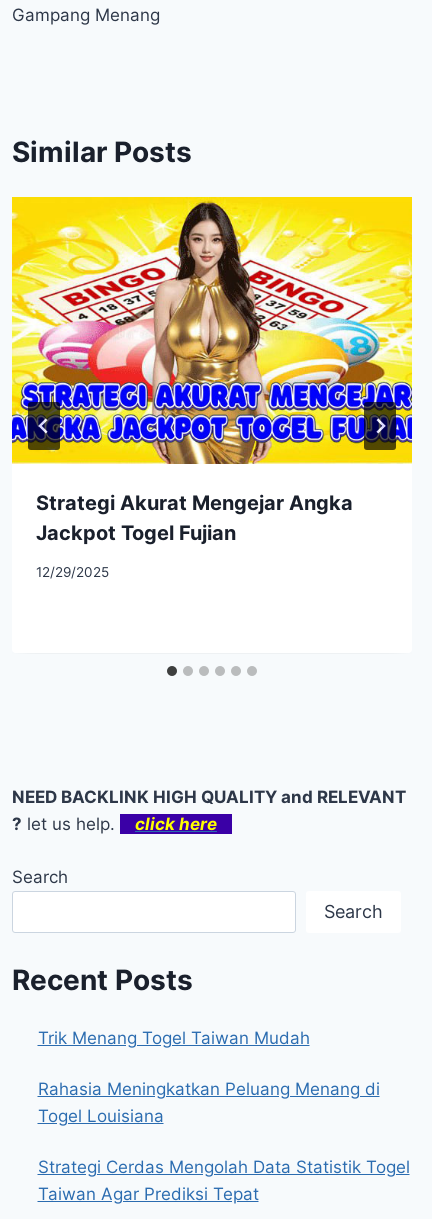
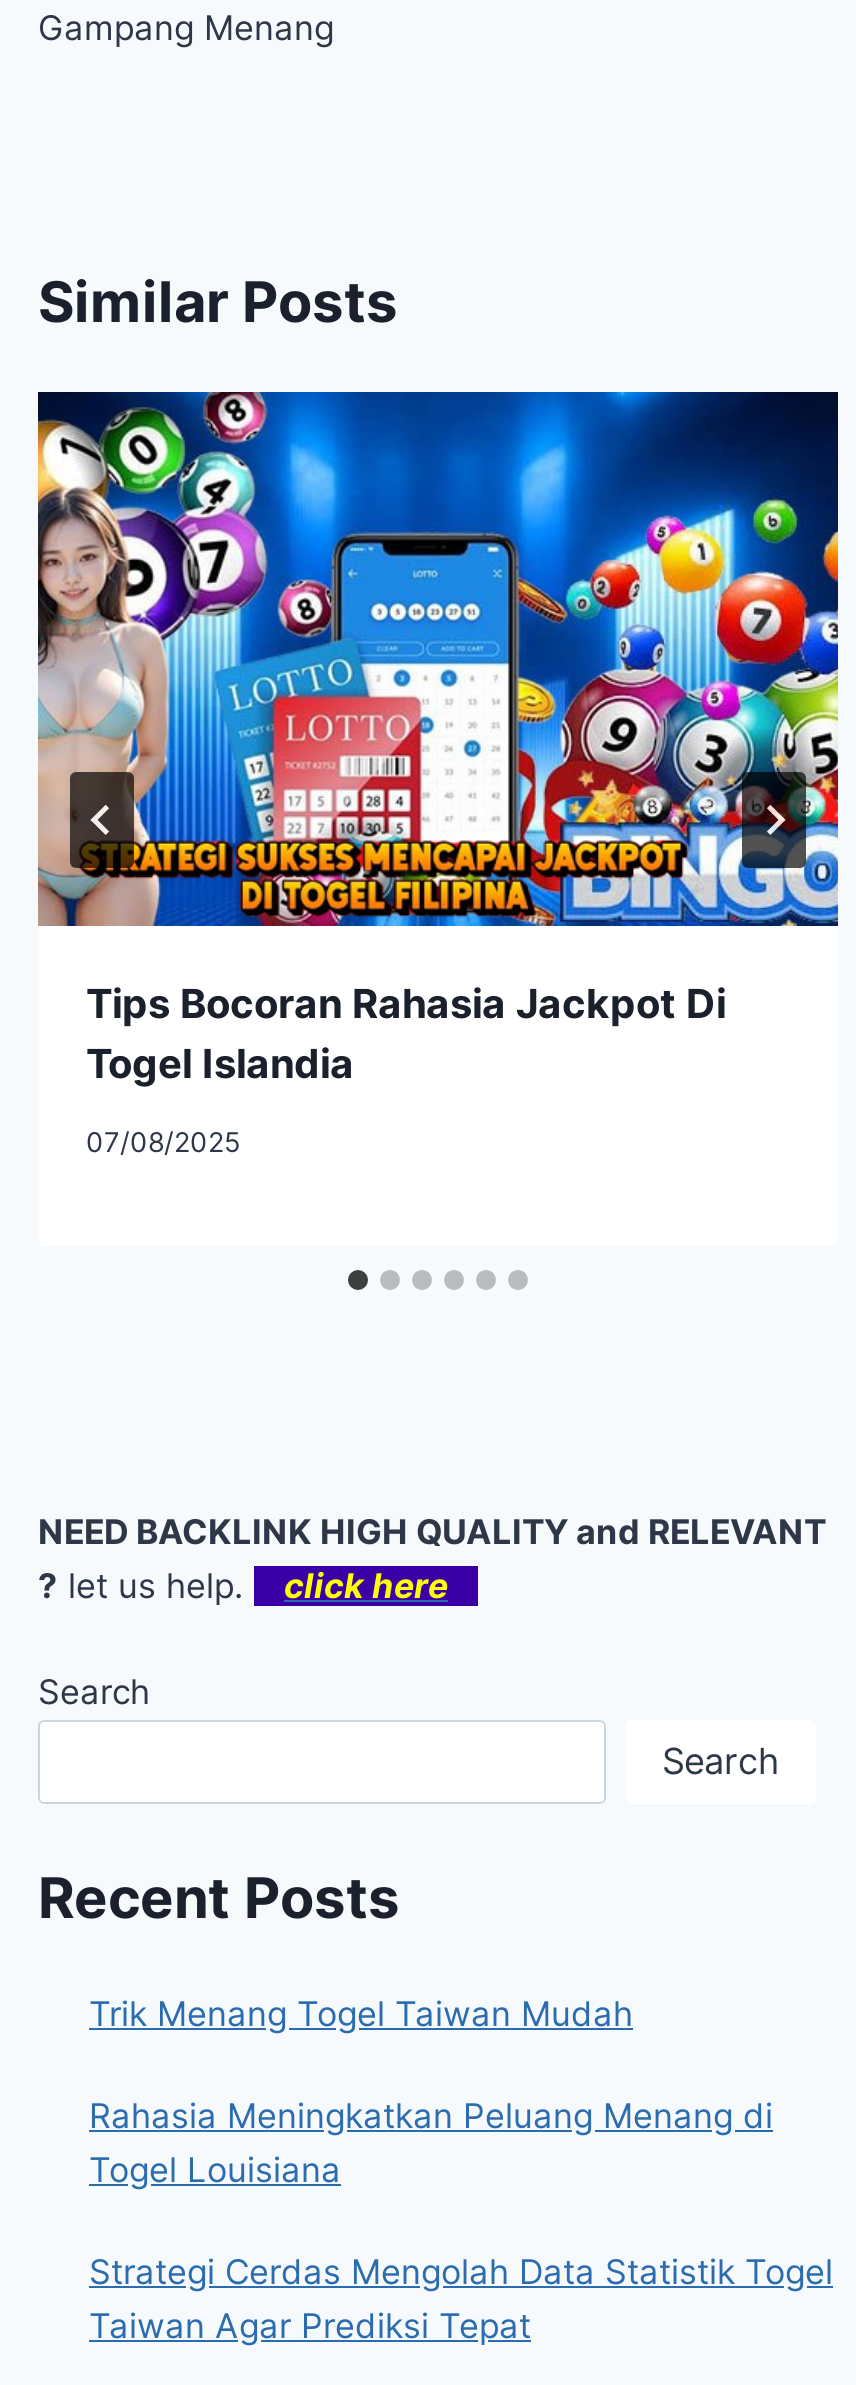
- [image]
- Strategi Akurat Mengejar Angka
- Jackpot Togel Fujian
+ [image]
+ Tips Bocoran Rahasia Jackpot Di
+ Togel Islandia

- 12/29/2025
+ 07/08/2025
